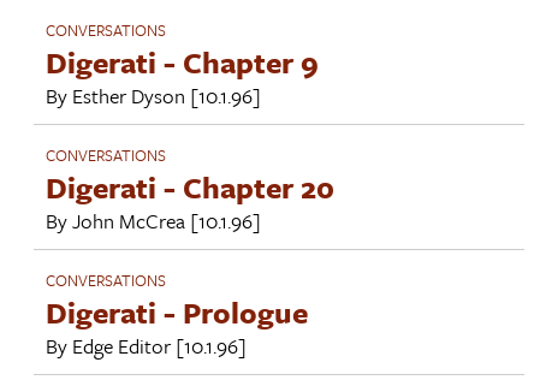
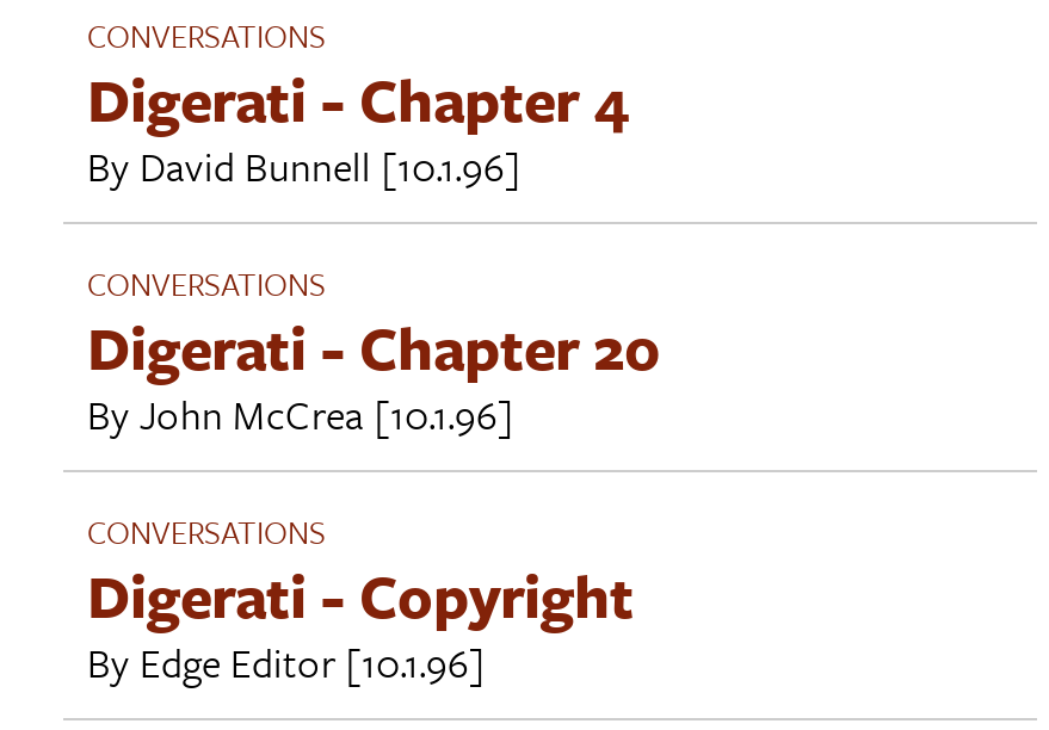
- Digerati - Chapter 9
+ Digerati - Chapter 4

- By Esther Dyson [10.1.96]
+ By David Bunnell [10.1.96]

- Digerati - Prologue
+ Digerati - Copyright
